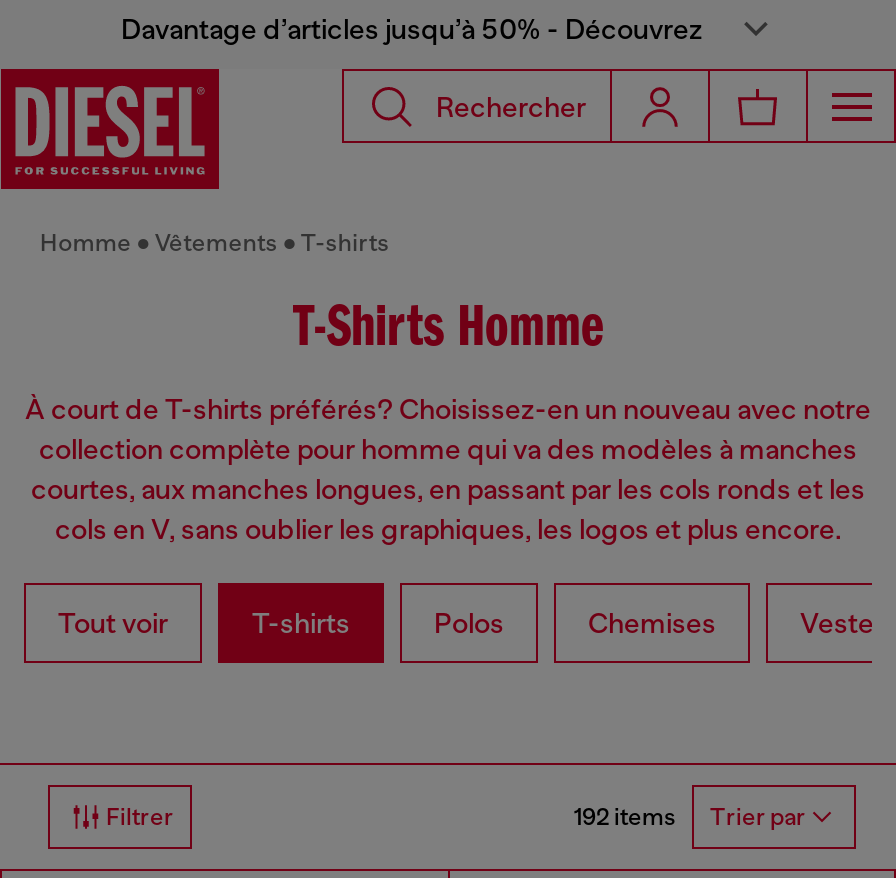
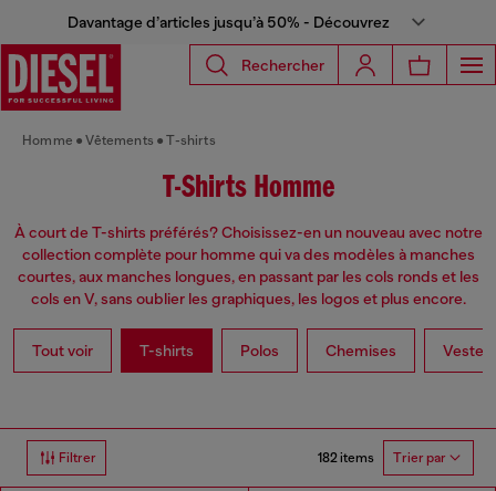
- 192 items Trier par
+ 182 items Trier par
